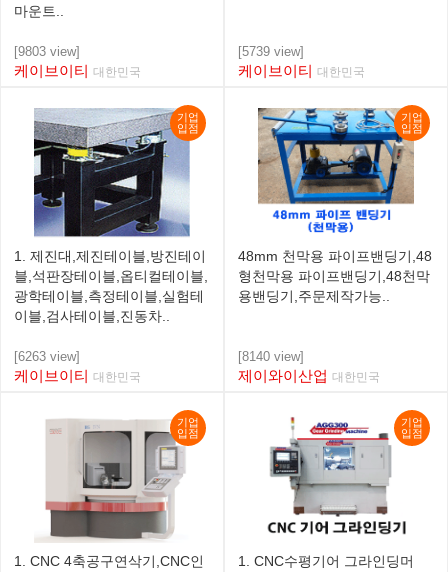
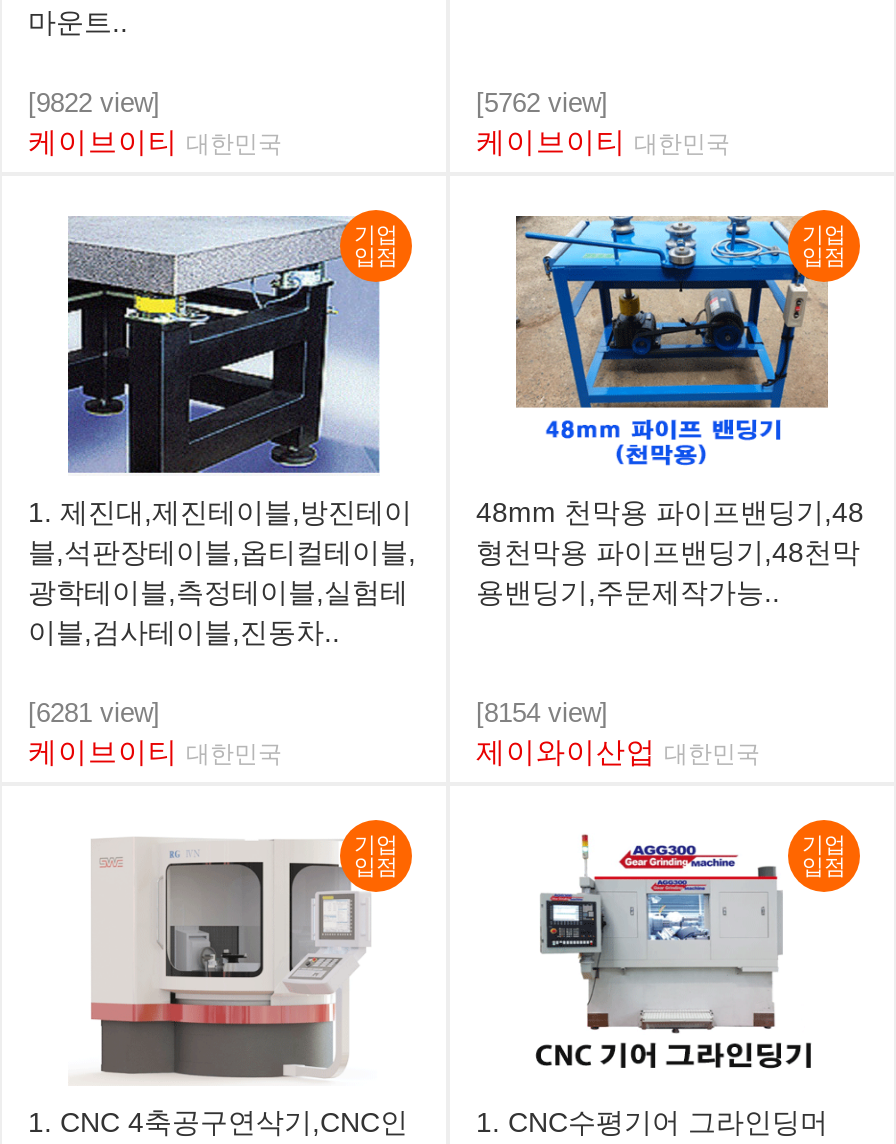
- [9803 view]
+ [9822 view]

- [5739 view]
+ [5762 view]

- [6263 view]
+ [6281 view]

- [8140 view]
+ [8154 view]
